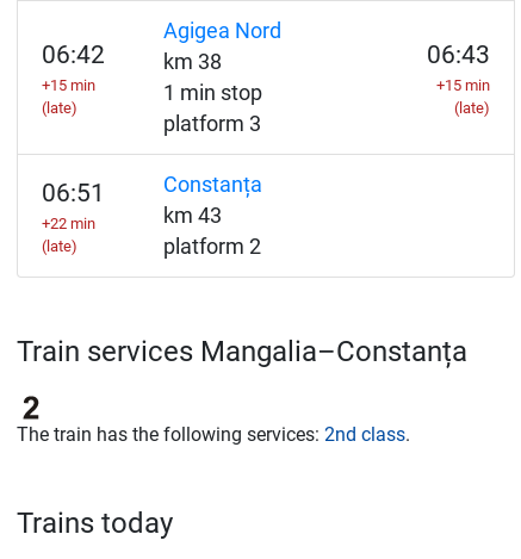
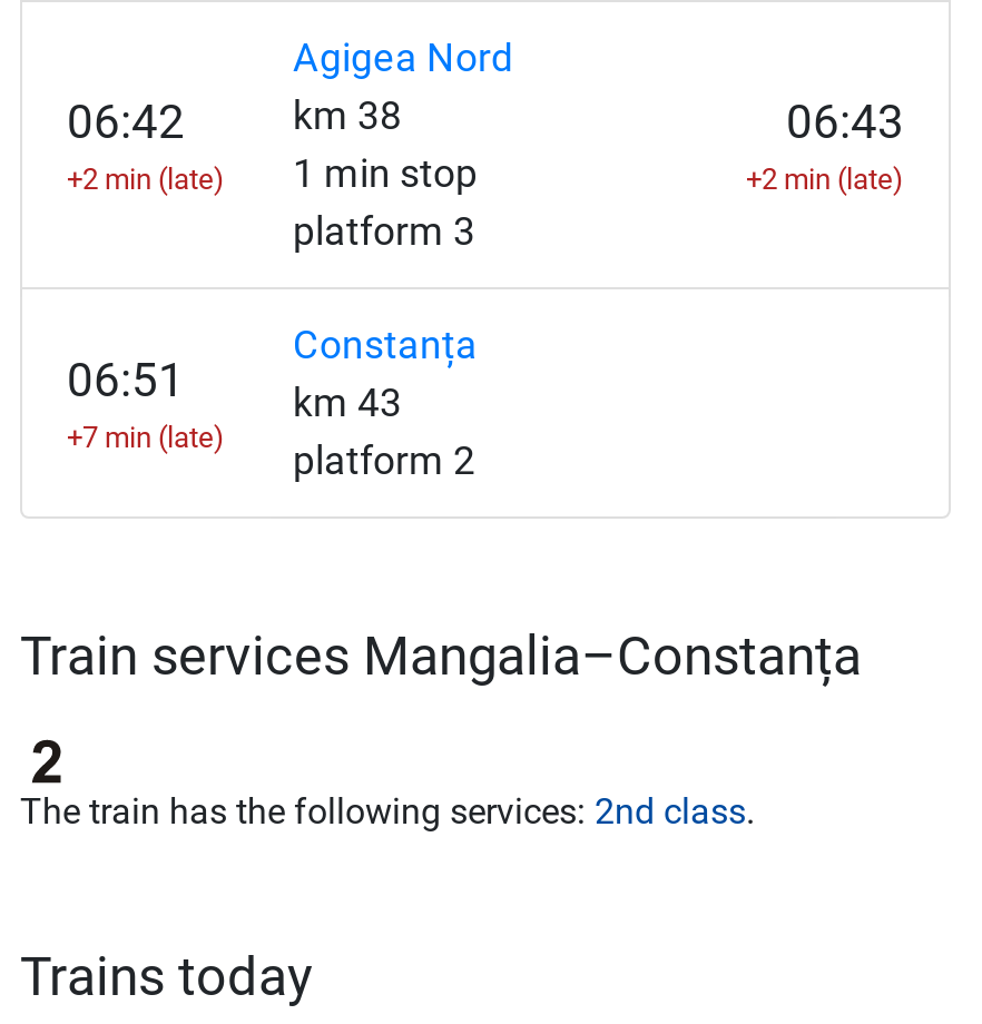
- +15 min
- (late)
+ +2 min (late)

- +15 min
- (late)
+ +2 min (late)

- +22 min
- (late)
+ +7 min (late)
